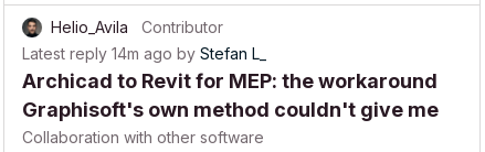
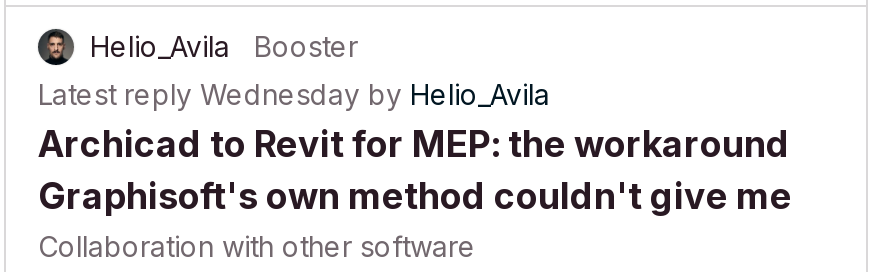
- Contributor
- Latest reply 14m ago by Stefan L_
+ Booster
+ Latest reply Wednesday by Helio_Avila
